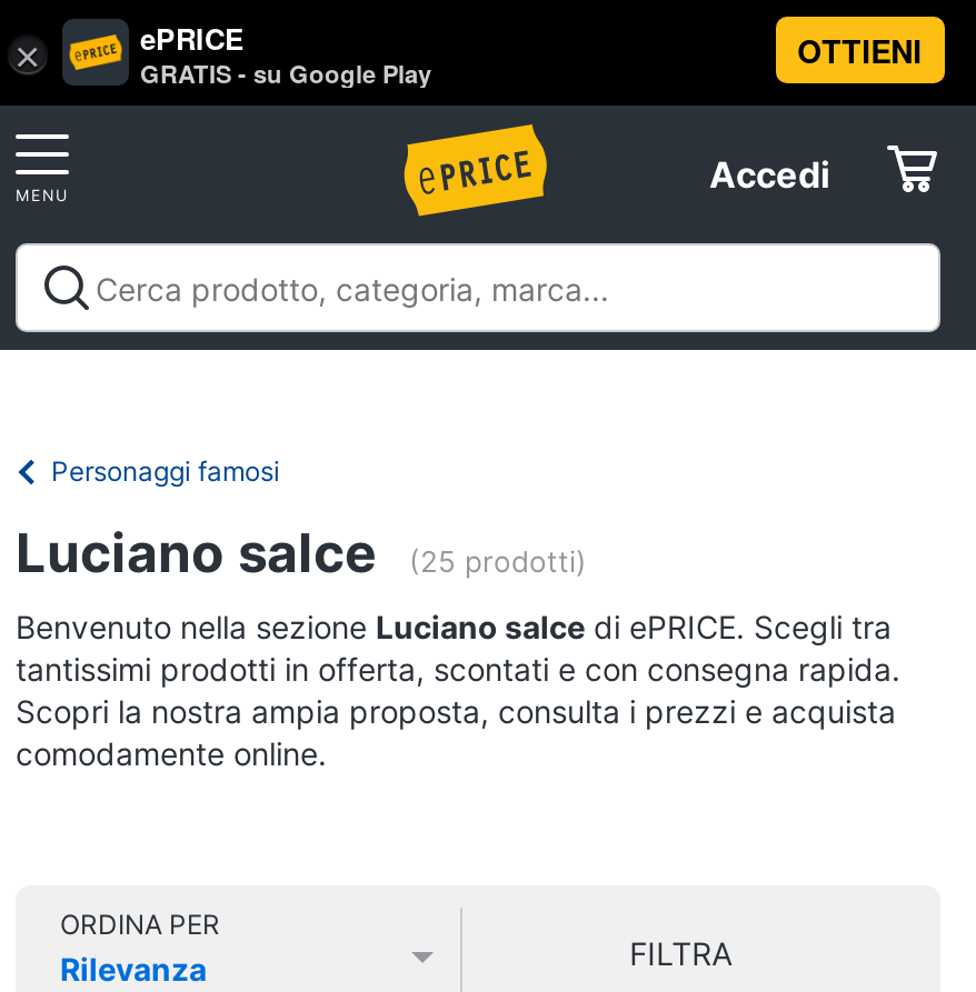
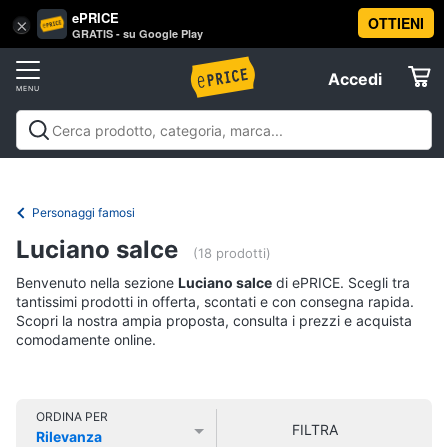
- (25 prodotti)
+ (18 prodotti)
